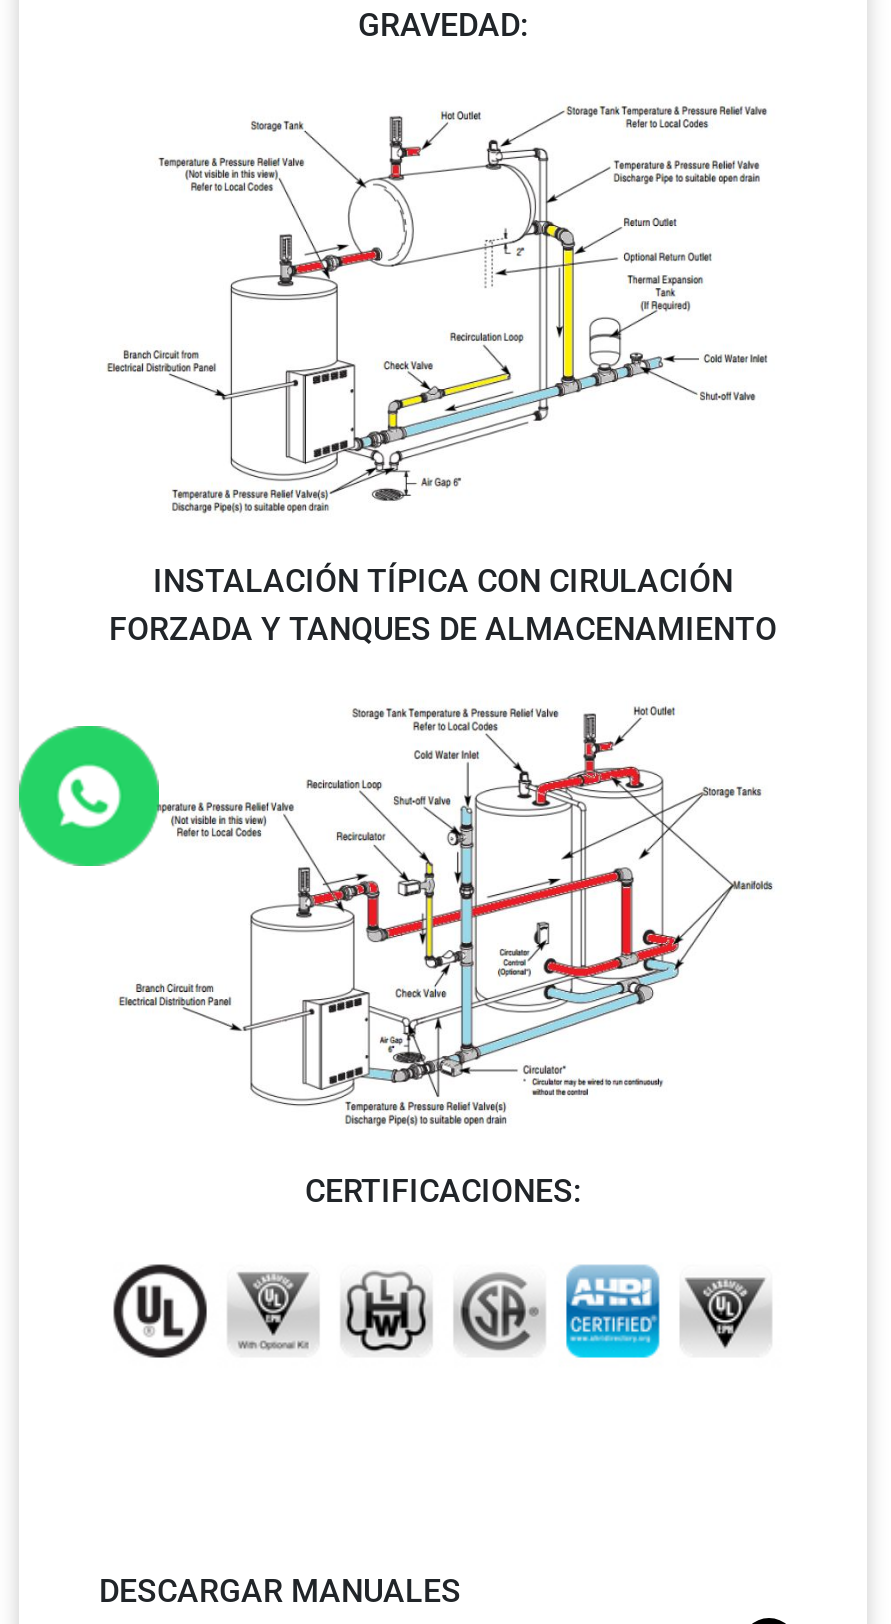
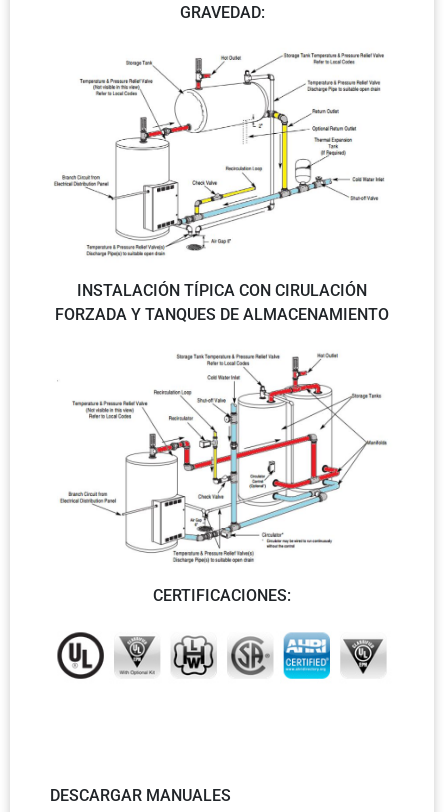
- [image]
